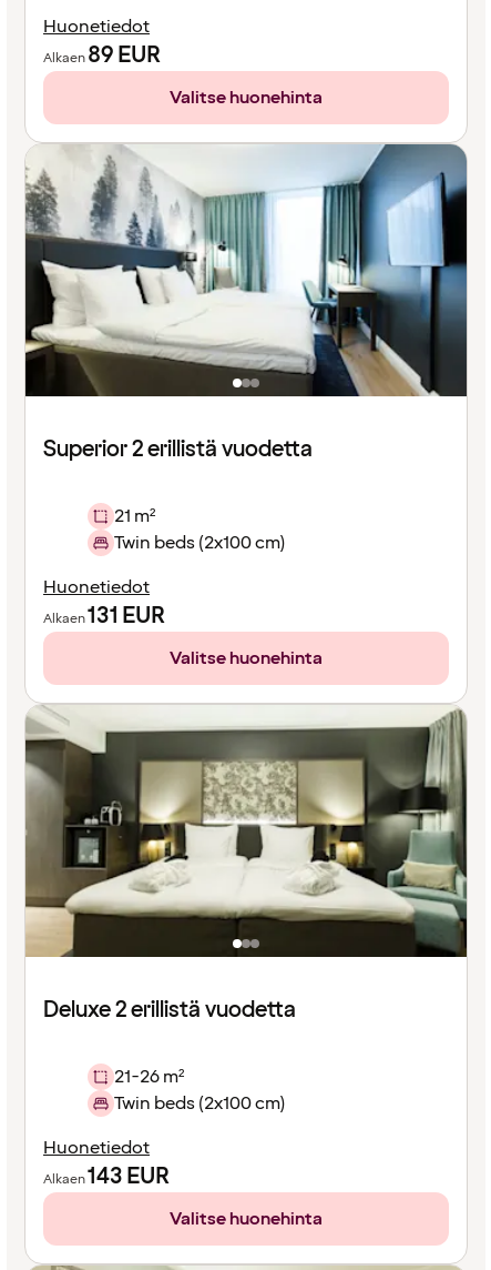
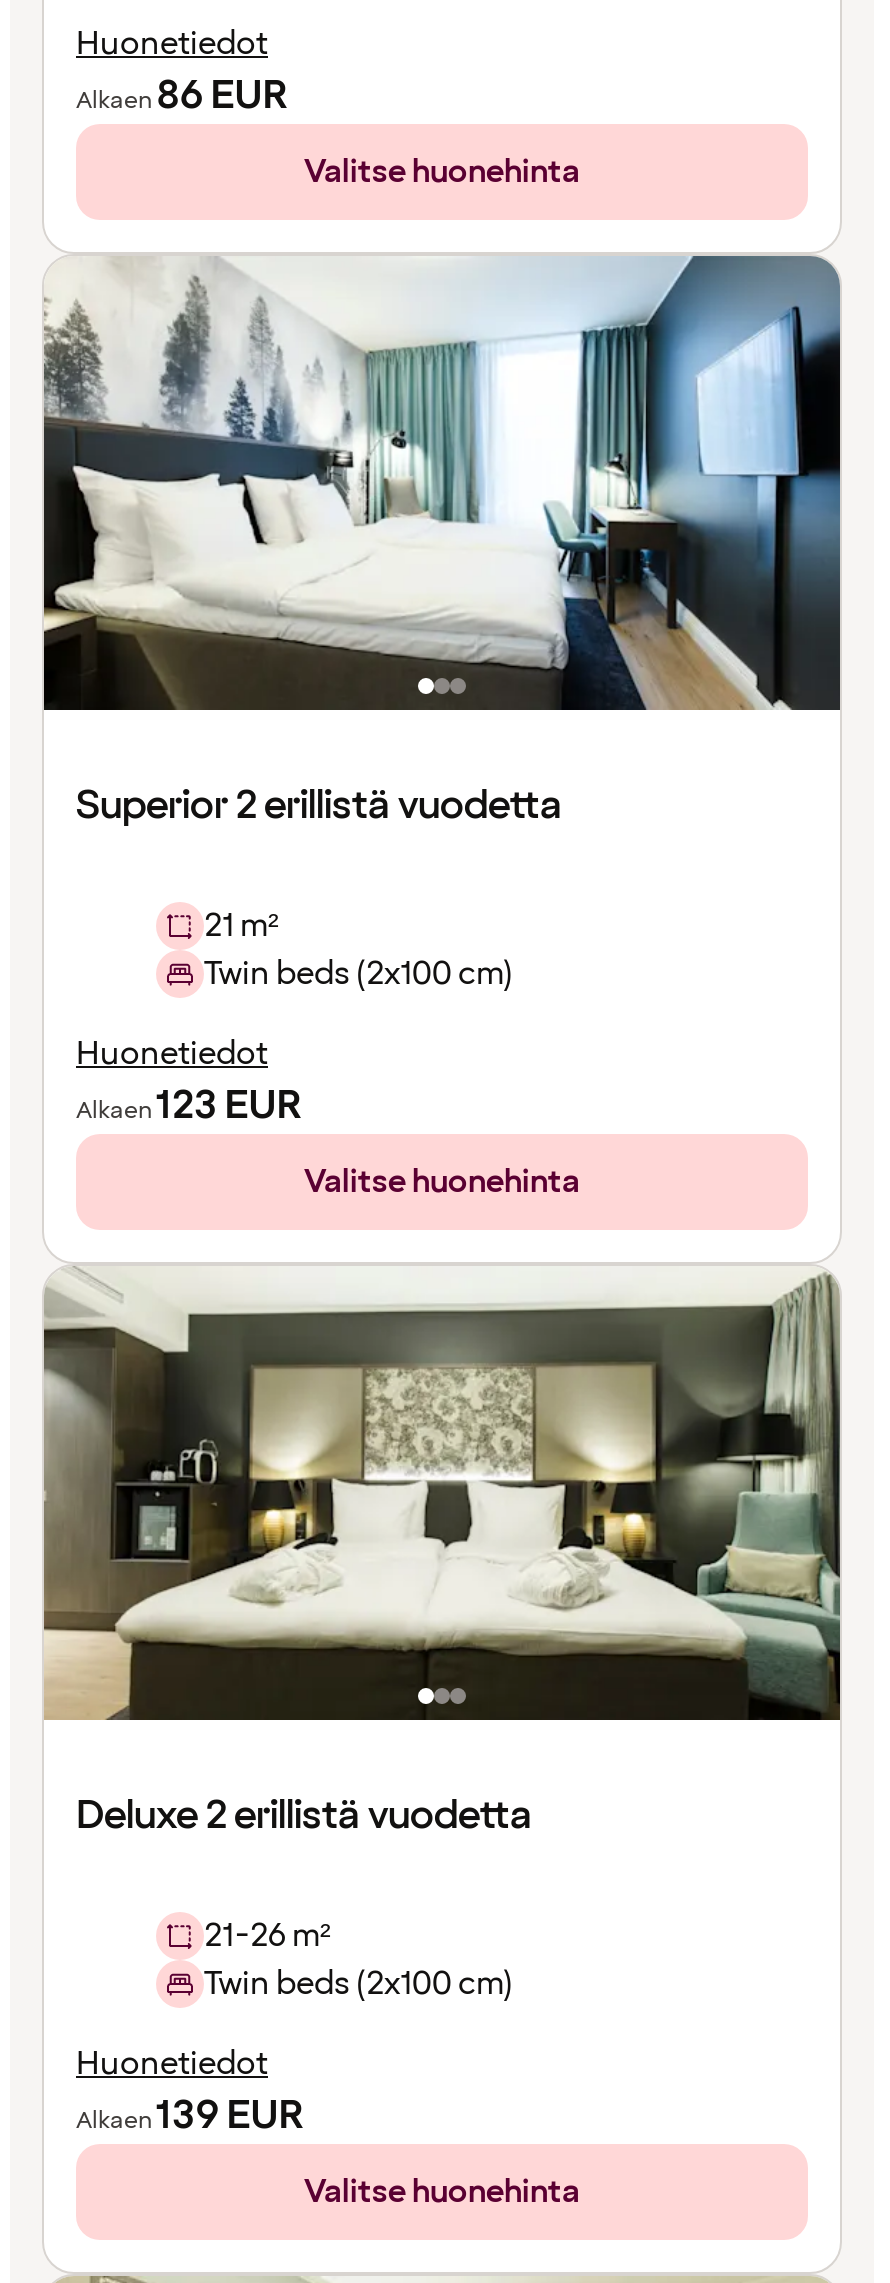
- Alkaen89 EUR
+ Alkaen86 EUR

- Alkaen131 EUR
+ Alkaen123 EUR

- Alkaen143 EUR
+ Alkaen139 EUR
